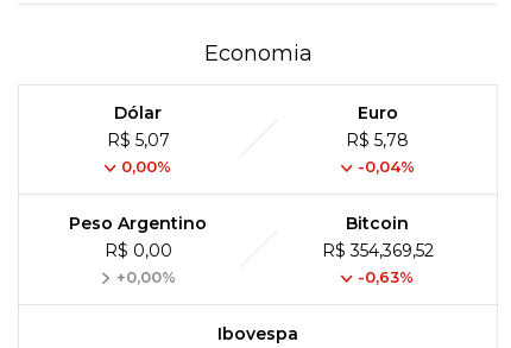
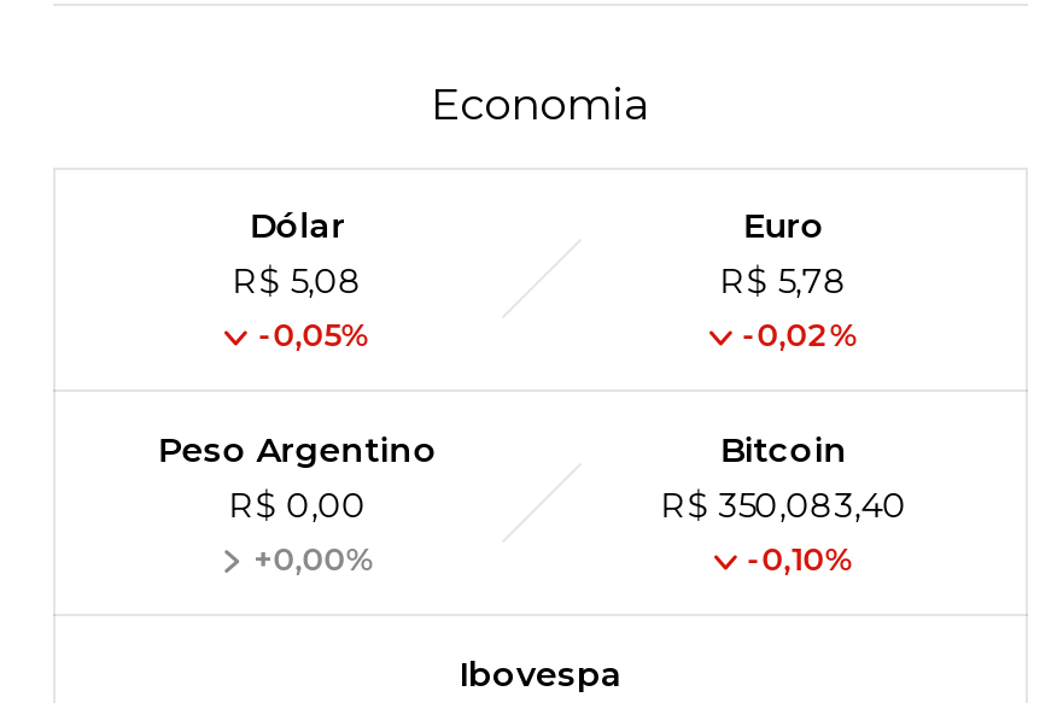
- R$ 5,07
+ R$ 5,08

- 0,00%
+ -0,05%

- -0,04%
+ -0,02%

- R$ 354,369,52
+ R$ 350,083,40

- -0,63%
+ -0,10%
